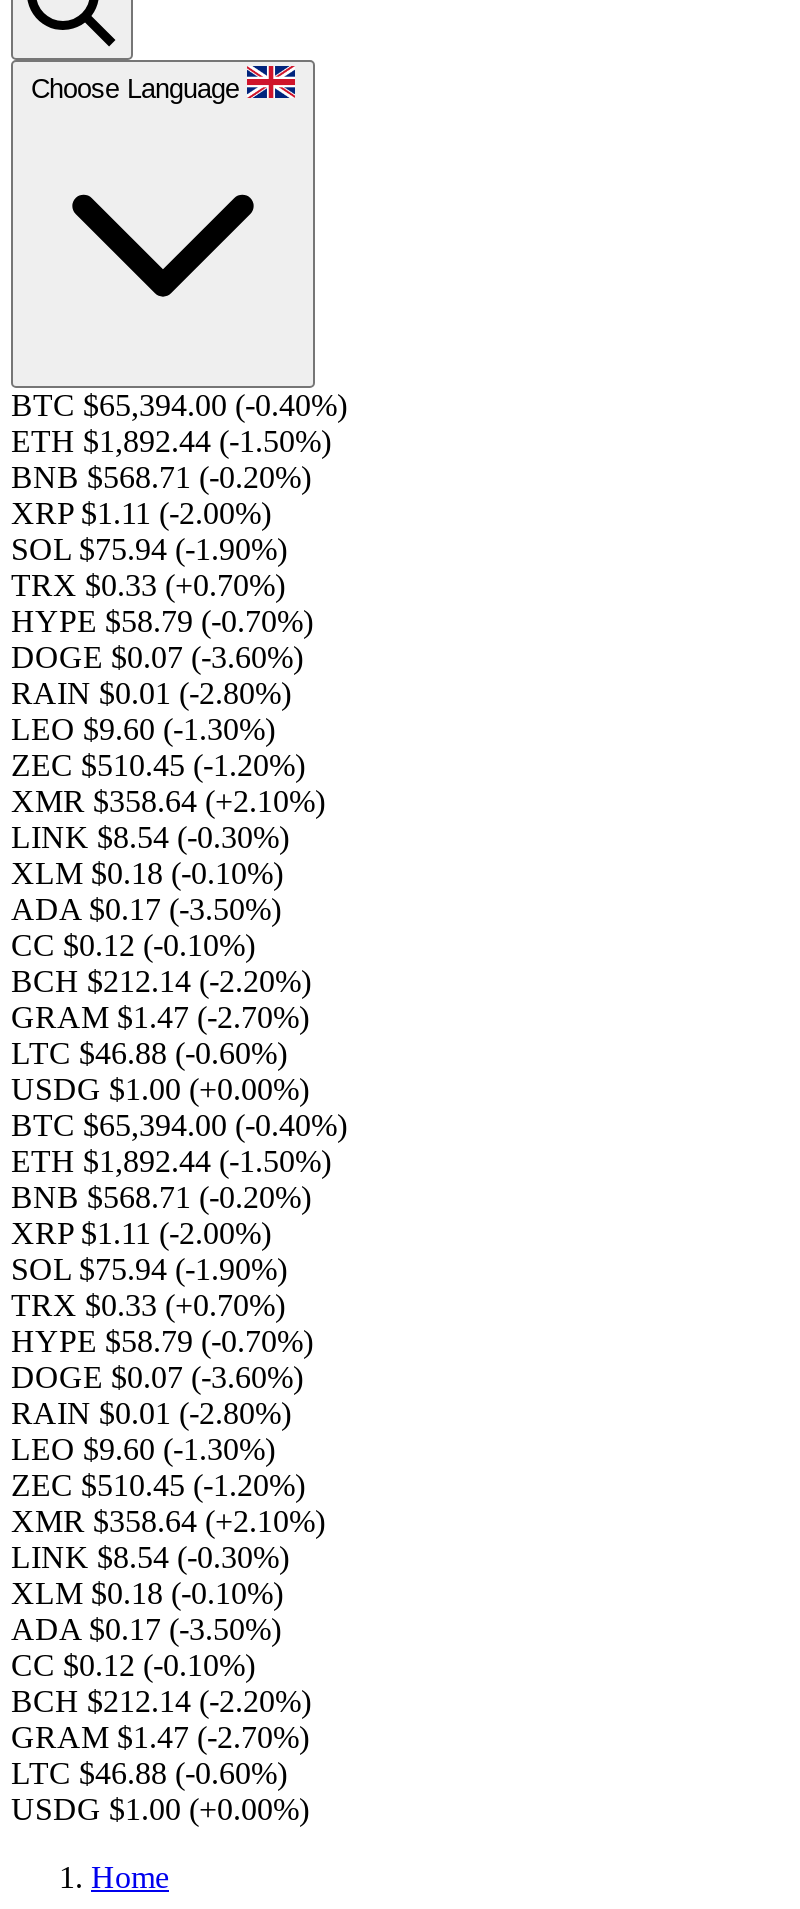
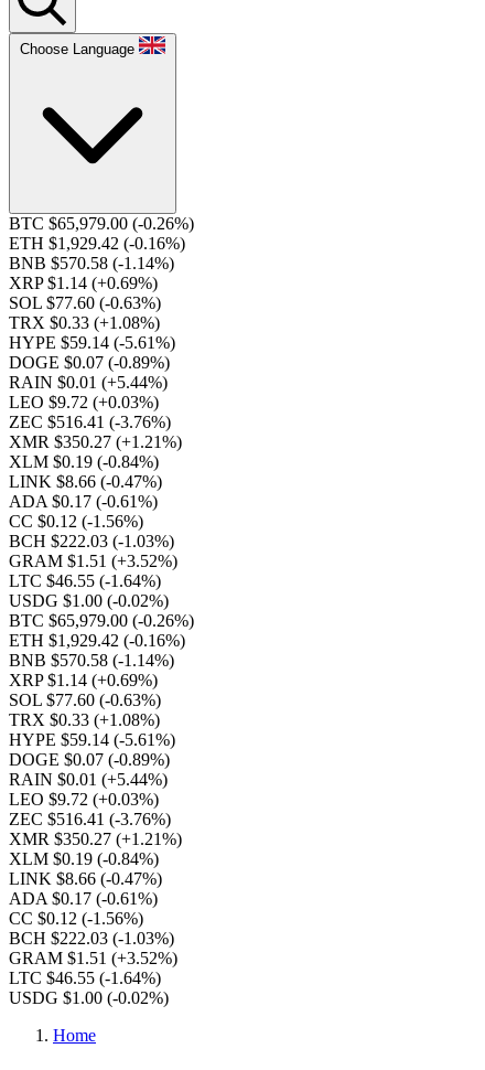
- BTC $65,394.00(-0.40%)
- ETH $1,892.44 (-1.50%)
- BNB $568.71 (-0.20%)
- XRP $1.11 (-2.00%)
- SOL $75.94 (-1.90%)
- TRX $0.33 (+0.70%)
- HYPE $58.79 (-0.70%)
- DOGE $0.07 (-3.60%)
- RAIN $0.01 (-2.80%)
- LEO $9.60 (-1.30%)
- ZEC $510.45 (-1.20%)
- XMR $358.64(+2.10%)
- LINK $8.54 (-0.30%)
- XLM $0.18 (-0.10%)
- ADA $0.17 (-3.50%)
- CC $0.12 (-0.10%)
- BCH $212.14 (-2.20%)
- GRAM $1.47 (-2.70%)
- LTC $46.88 (-0.60%)
- USDG $1.00(+0.00%)
- BTC $65,394.00 (-0.40%)
- ETH $1,892.44 (-1.50%)
- BNB $568.71 (-0.20%)
- XRP $1.11 (-2.00%)
- SOL $75.94 (-1.90%)
- TRX $0.33 (+0.70%)
- HYPE $58.79 (-0.70%)
- DOGE $0.07 (-3.60%)
- RAIN $0.01 (-2.80%)
- LEO $9.60 (-1.30%)
- ZEC $510.45 (-1.20%)
- XMR $358.64(+2.10%)
- LINK $8.54 (-0.30%)
- XLM $0.18 (-0.10%)
- ADA $0.17 (-3.50%)
- CC $0.12 (-0.10%)
- BCH $212.14 (-2.20%)
- GRAM $1.47 (-2.70%)
- LTC $46.88 (-0.60%)
- USDG $1.00(+0.00%)
+ BTC $65,979.00(-0.26%)
+ ETH $1,929.42 (-0.16%)
+ BNB $570.58 (-1.14%)
+ XRP $1.14 (+0.69%)
+ SOL $77.60 (-0.63%)
+ TRX $0.33 (+1.08%)
+ HYPE $59.14 (-5.61%)
+ DOGE $0.07 (-0.89%)
+ RAIN $0.01 (+5.44%)
+ LEO $9.72 (+0.03%)
+ ZEC $516.41 (-3.76%)
+ XMR $350.27(+1.21%)
+ XLM $0.19 (-0.84%)
+ LINK $8.66 (-0.47%)
+ ADA $0.17 (-0.61%)
+ CC $0.12 (-1.56%)
+ BCH $222.03 (-1.03%)
+ GRAM $1.51 (+3.52%)
+ LTC $46.55 (-1.64%)
+ USDG $1.00(-0.02%)
+ BTC $65,979.00 (-0.26%)
+ ETH $1,929.42 (-0.16%)
+ BNB $570.58 (-1.14%)
+ XRP $1.14 (+0.69%)
+ SOL $77.60 (-0.63%)
+ TRX $0.33 (+1.08%)
+ HYPE $59.14 (-5.61%)
+ DOGE $0.07 (-0.89%)
+ RAIN $0.01 (+5.44%)
+ LEO $9.72 (+0.03%)
+ ZEC $516.41 (-3.76%)
+ XMR $350.27(+1.21%)
+ XLM $0.19 (-0.84%)
+ LINK $8.66 (-0.47%)
+ ADA $0.17 (-0.61%)
+ CC $0.12 (-1.56%)
+ BCH $222.03 (-1.03%)
+ GRAM $1.51 (+3.52%)
+ LTC $46.55 (-1.64%)
+ USDG $1.00(-0.02%)
